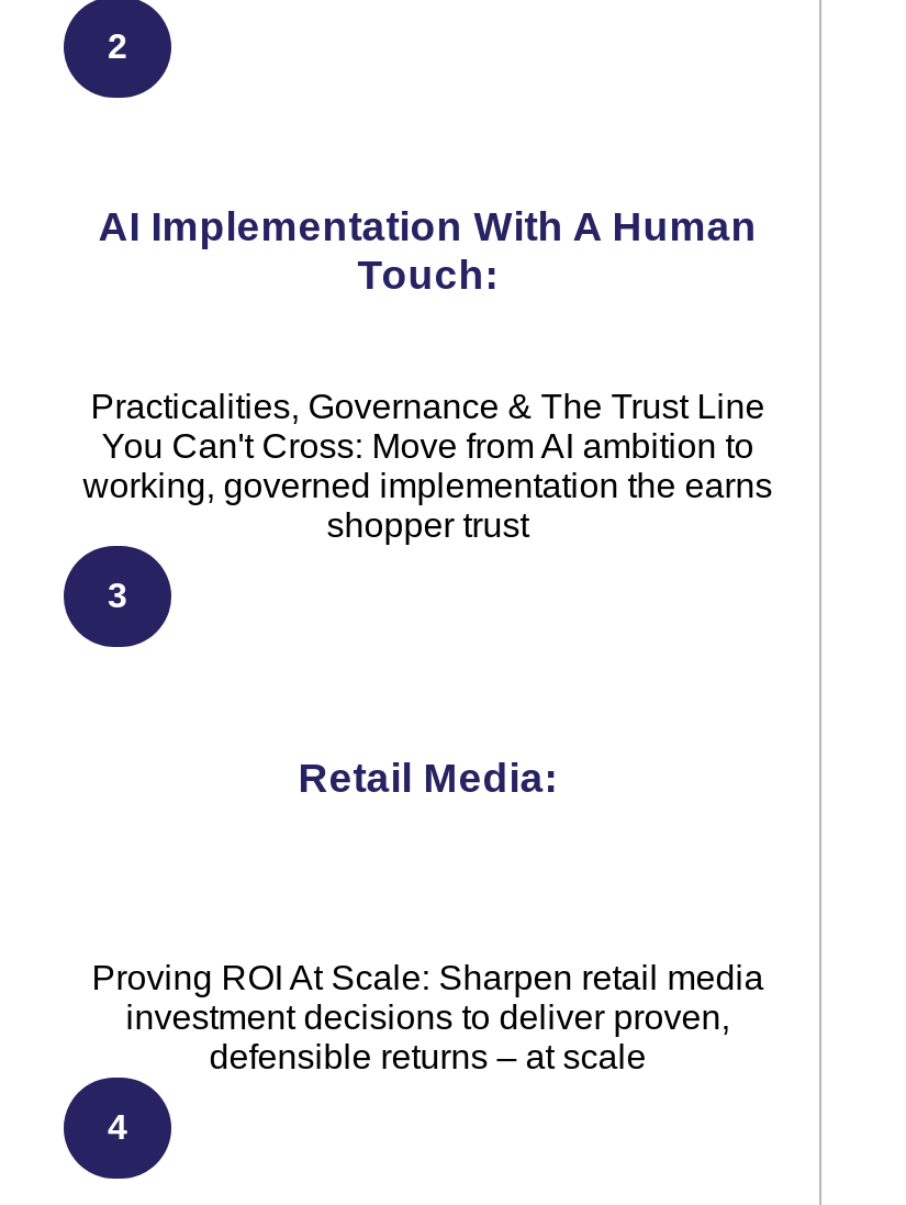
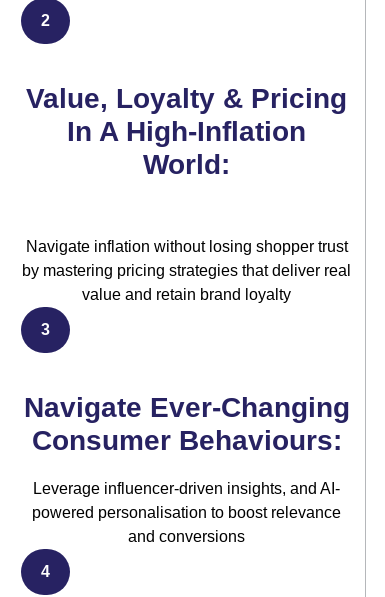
- AI Implementation With A Human
- Touch:
+ Value, Loyalty & Pricing
+ In A High-Inflation
+ World:

- Practicalities, Governance & The Trust Line
- You Can't Cross: Move from AI ambition to
- working, governed implementation the earns
- shopper trust
+ Navigate inflation without losing shopper trust
+ by mastering pricing strategies that deliver real
+ value and retain brand loyalty

- Retail Media:
+ Navigate Ever-Changing
+ Consumer Behaviours:

- Proving ROI At Scale: Sharpen retail media
- investment decisions to deliver proven,
- defensible returns – at scale
+ Leverage influencer-driven insights, and AI-
+ powered personalisation to boost relevance
+ and conversions
